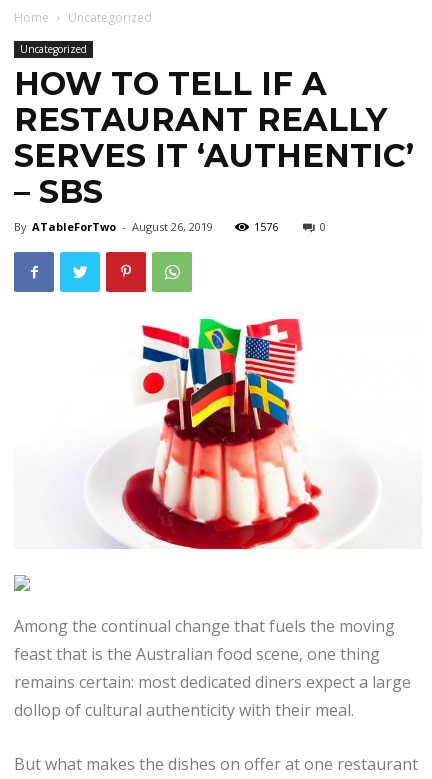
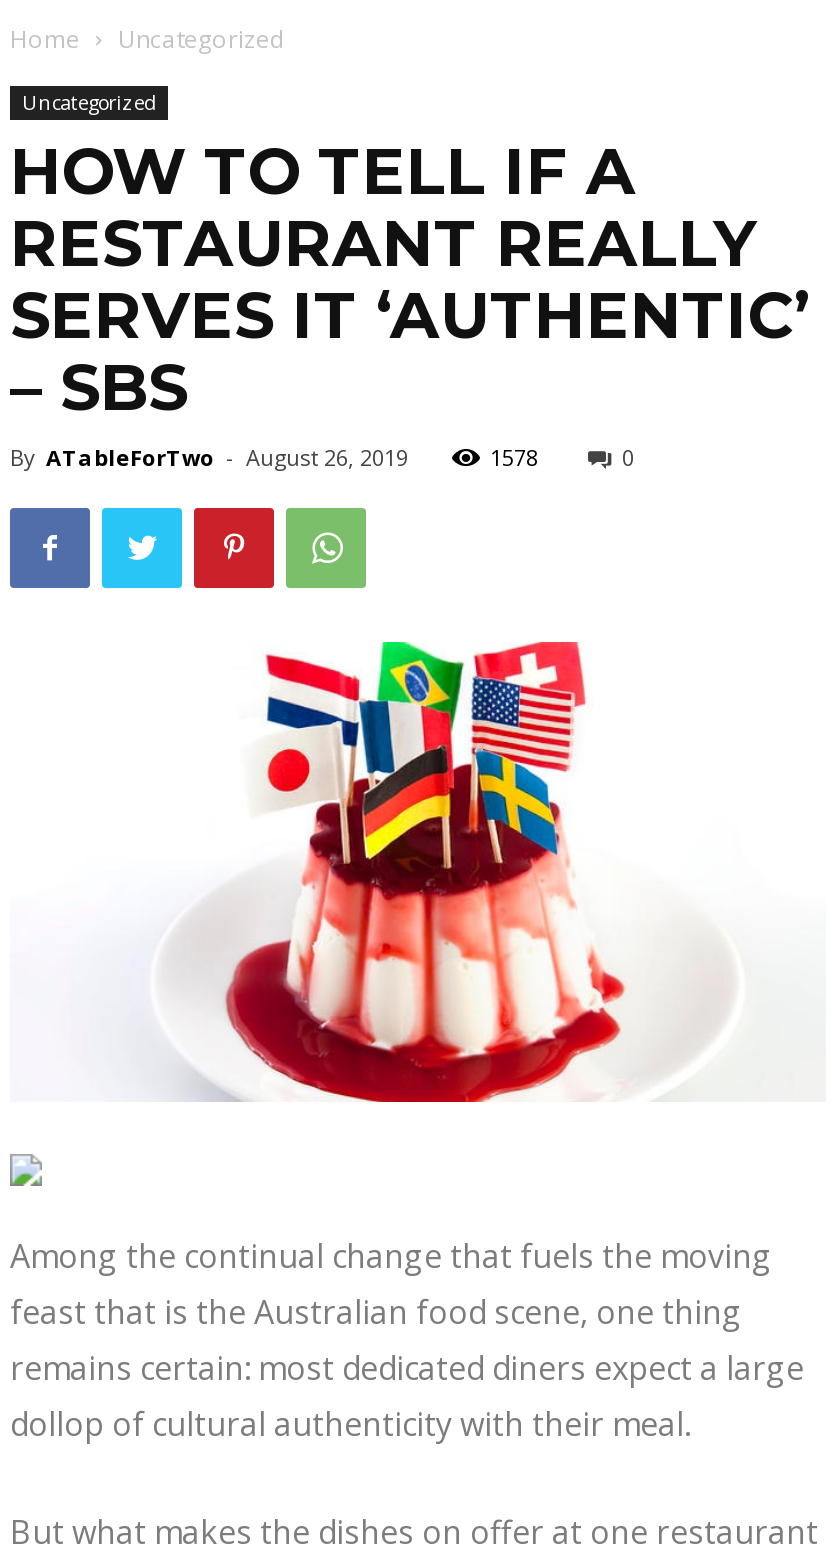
- 1576
+ 1578
